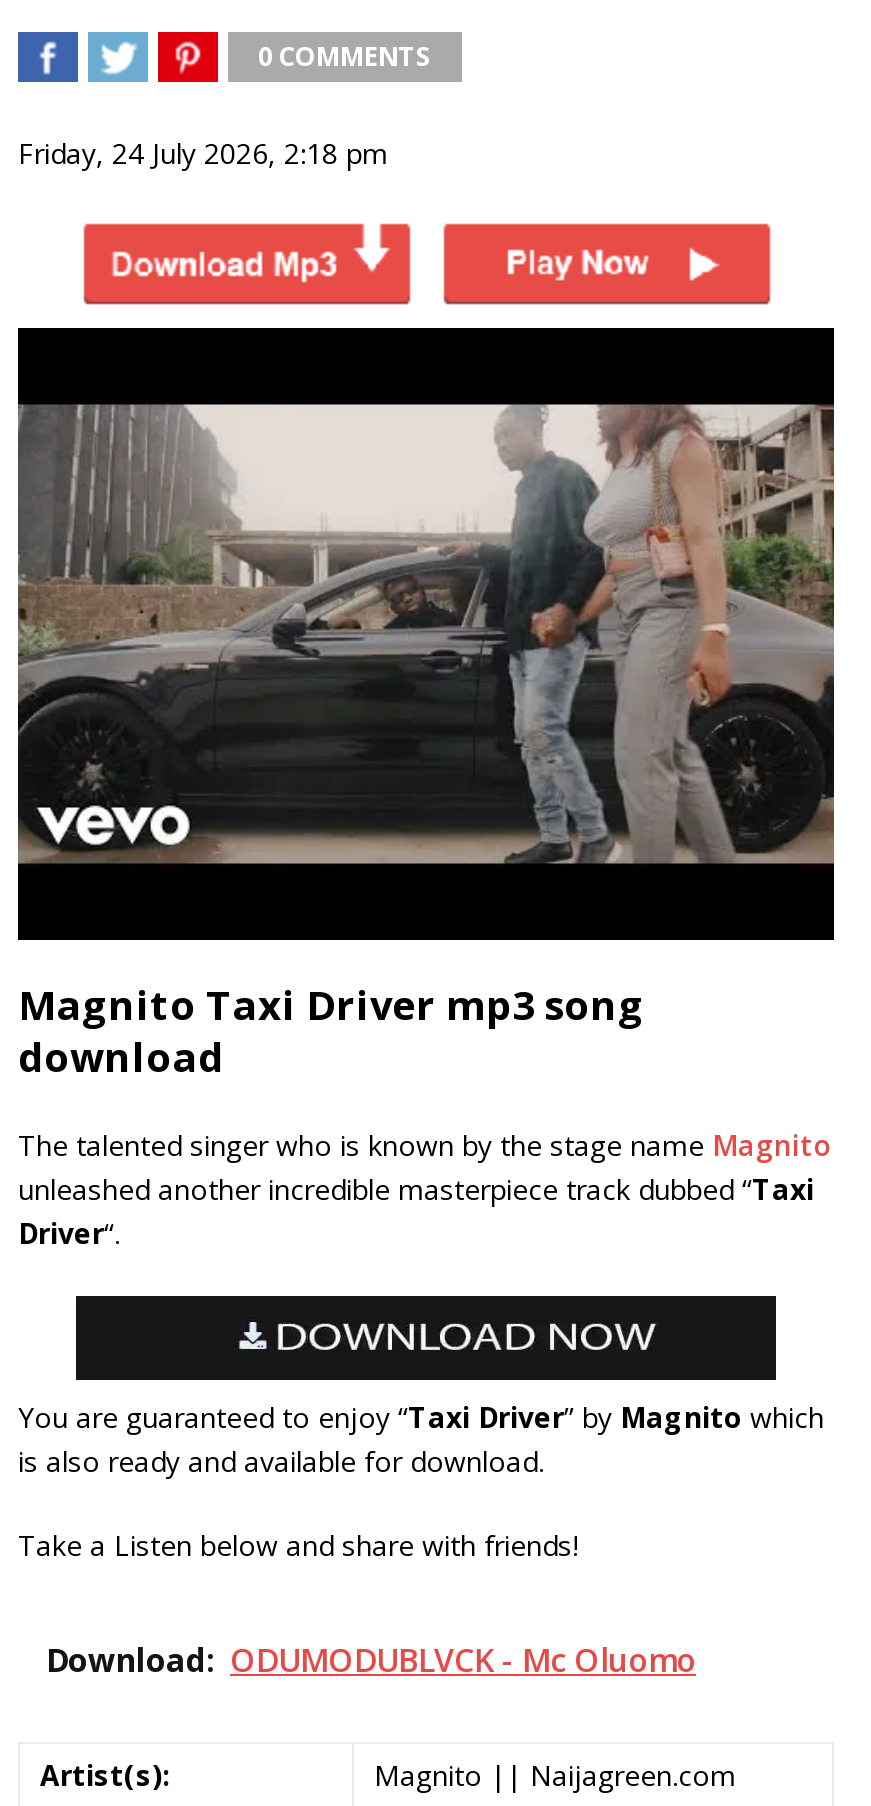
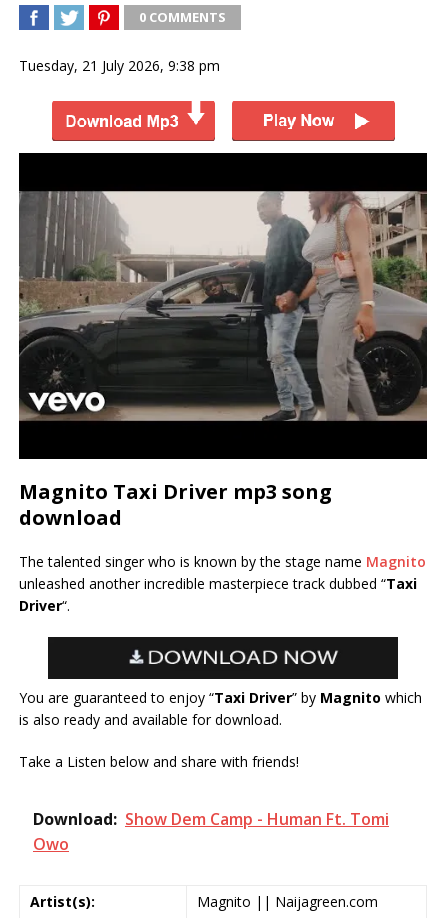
- Friday, 24 July 2026, 2:18 pm
+ Tuesday, 21 July 2026, 9:38 pm

- Download: ODUMODUBLVCK - Mc Oluomo
+ Download: Show Dem Camp - Human Ft. Tomi
+ Owo
